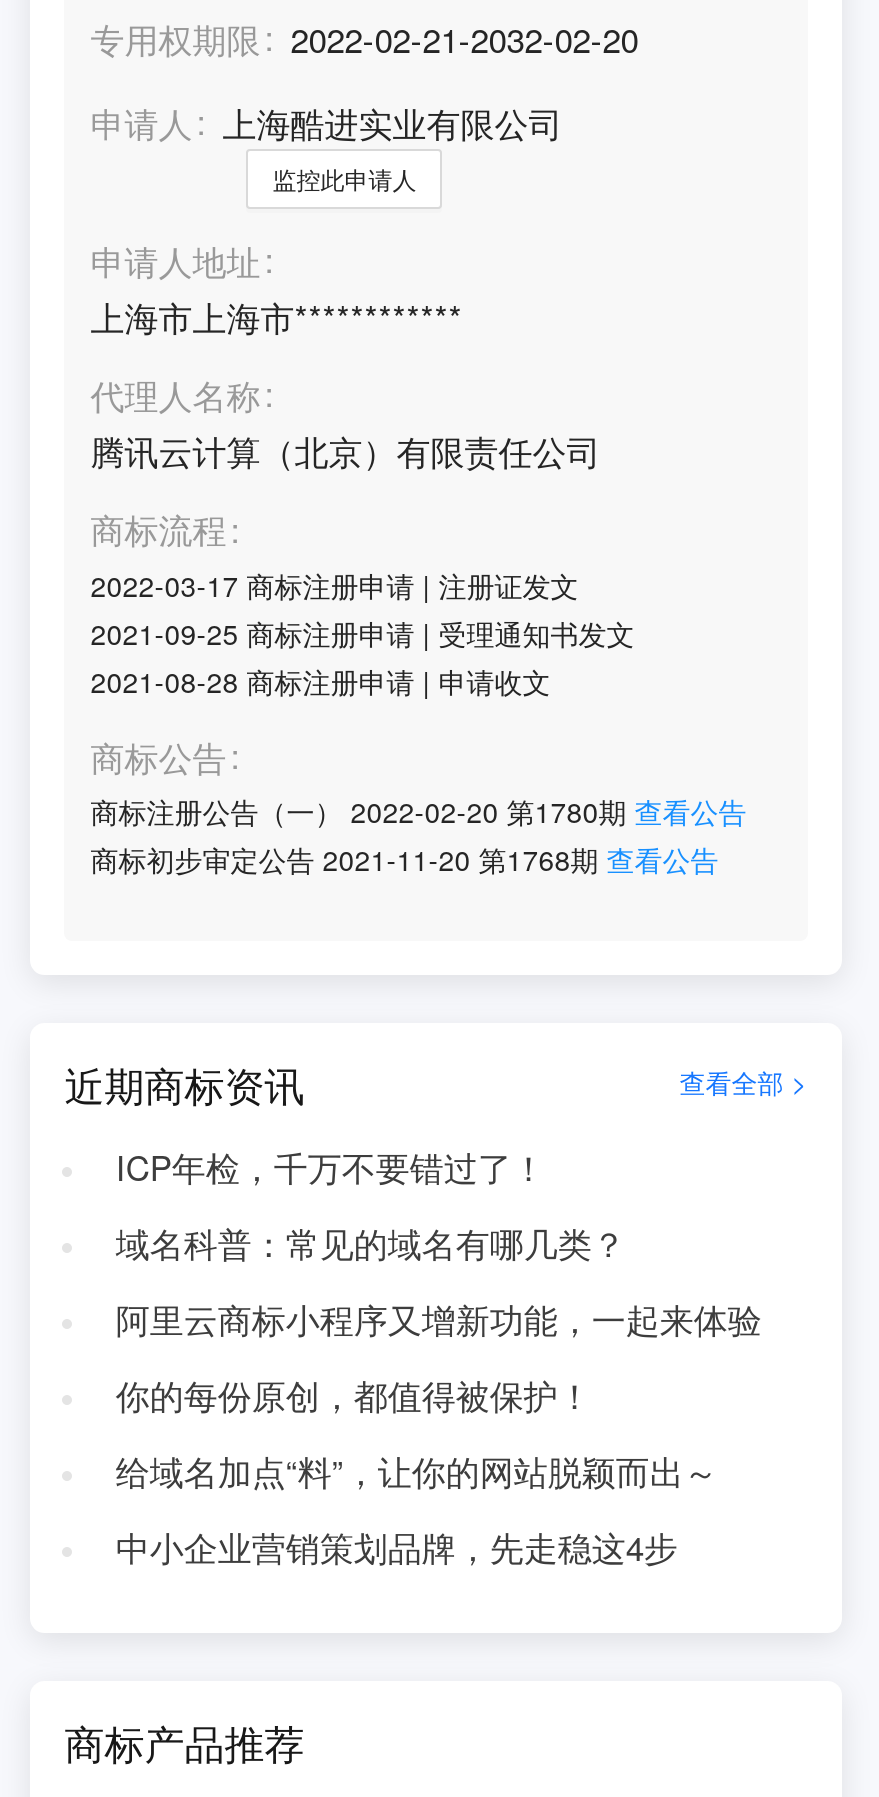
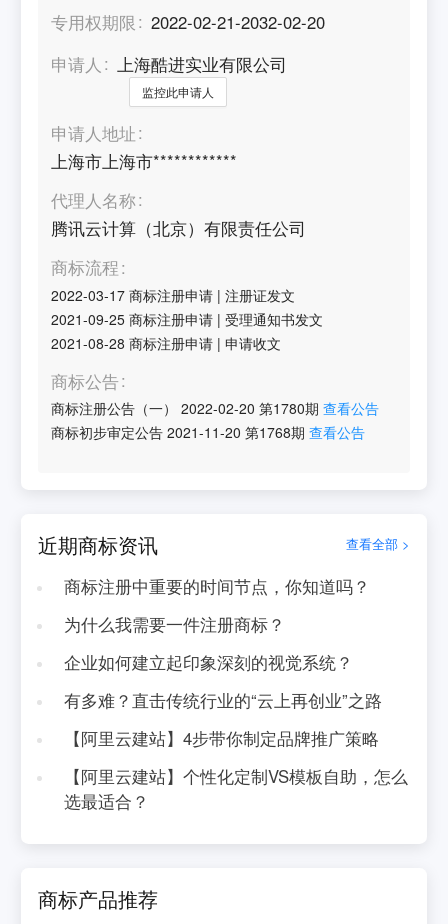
- ICP年检，千万不要错过了！
+ 商标注册中重要的时间节点，你知道吗？

- 域名科普：常见的域名有哪几类？
+ 为什么我需要一件注册商标？

- 阿里云商标小程序又增新功能，一起来体验
+ 企业如何建立起印象深刻的视觉系统？

- 你的每份原创，都值得被保护！
+ 有多难？直击传统行业的“云上再创业”之路

- 给域名加点“料”，让你的网站脱颖而出～
+ 【阿里云建站】4步带你制定品牌推广策略

- 中小企业营销策划品牌，先走稳这4步
+ 【阿里云建站】个性化定制VS模板自助，怎么
+ 选最适合？
